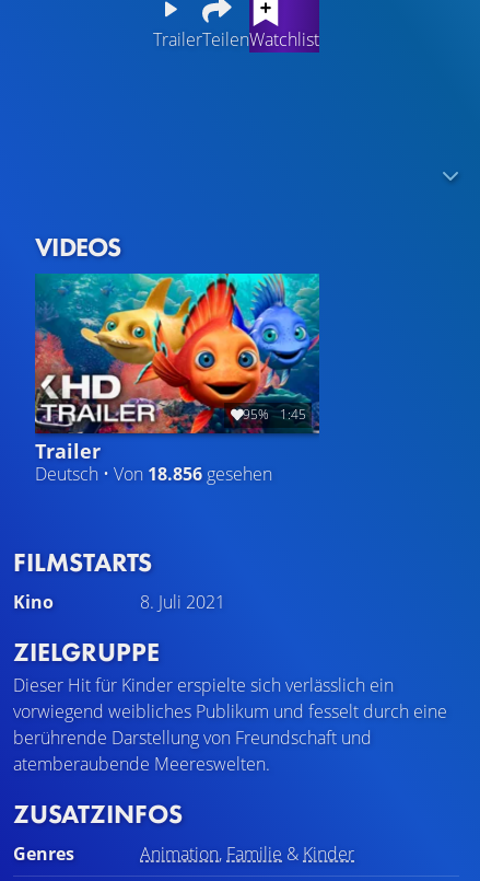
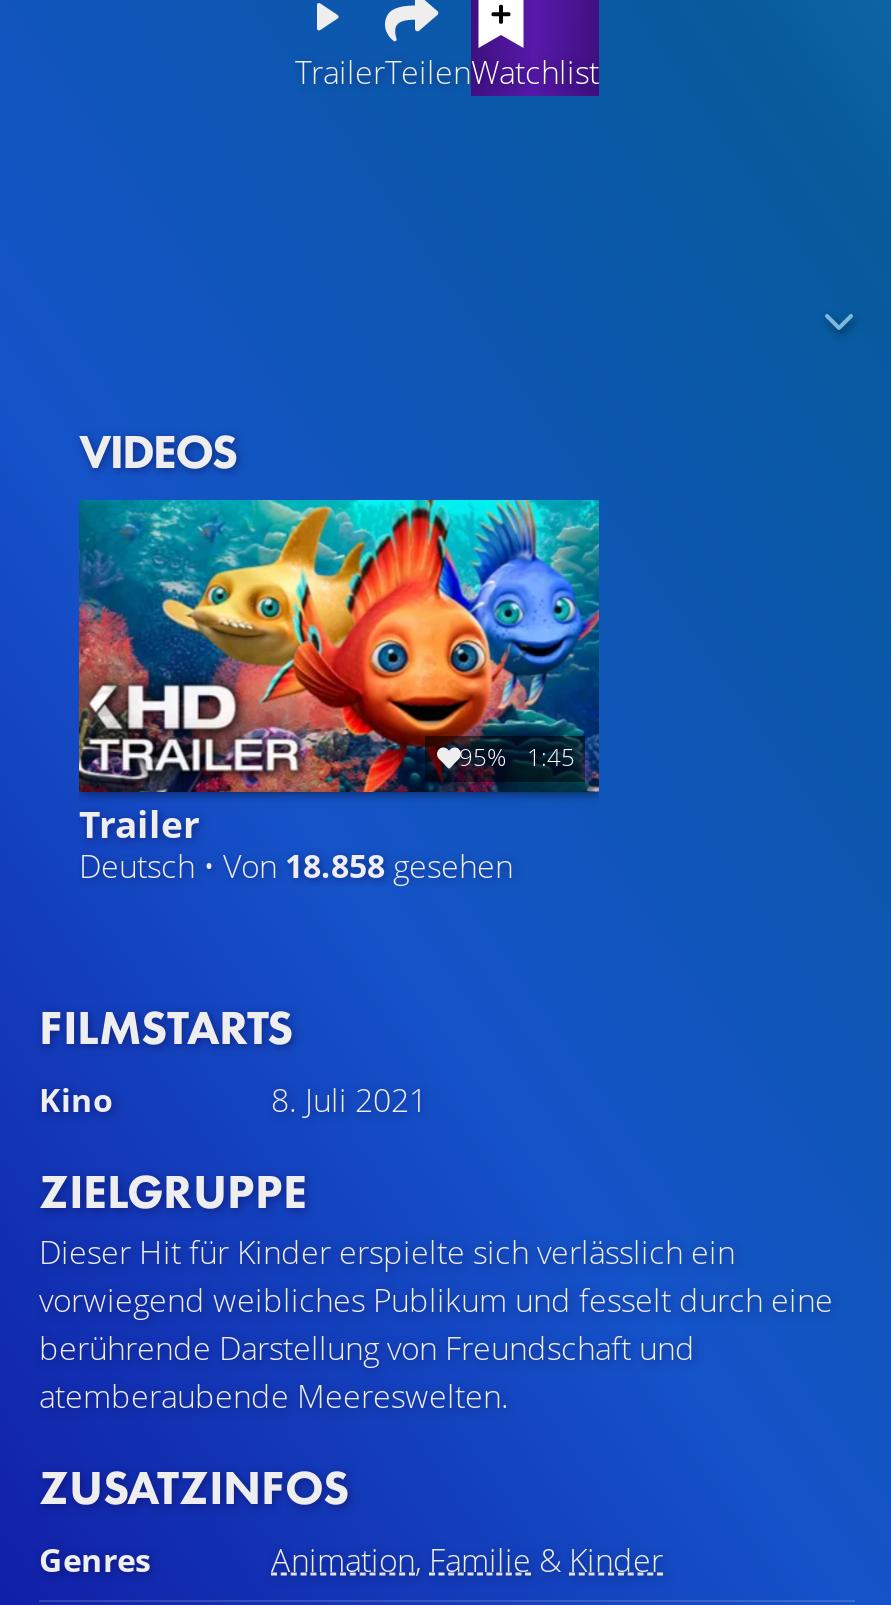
- Deutsch • Von 18.856 gesehen
+ Deutsch • Von 18.858 gesehen
